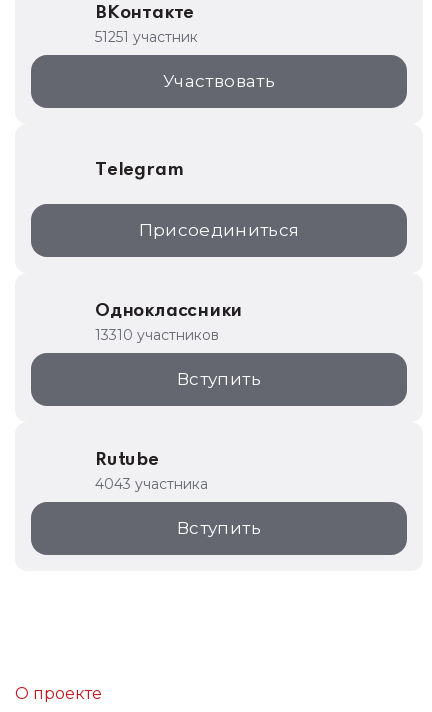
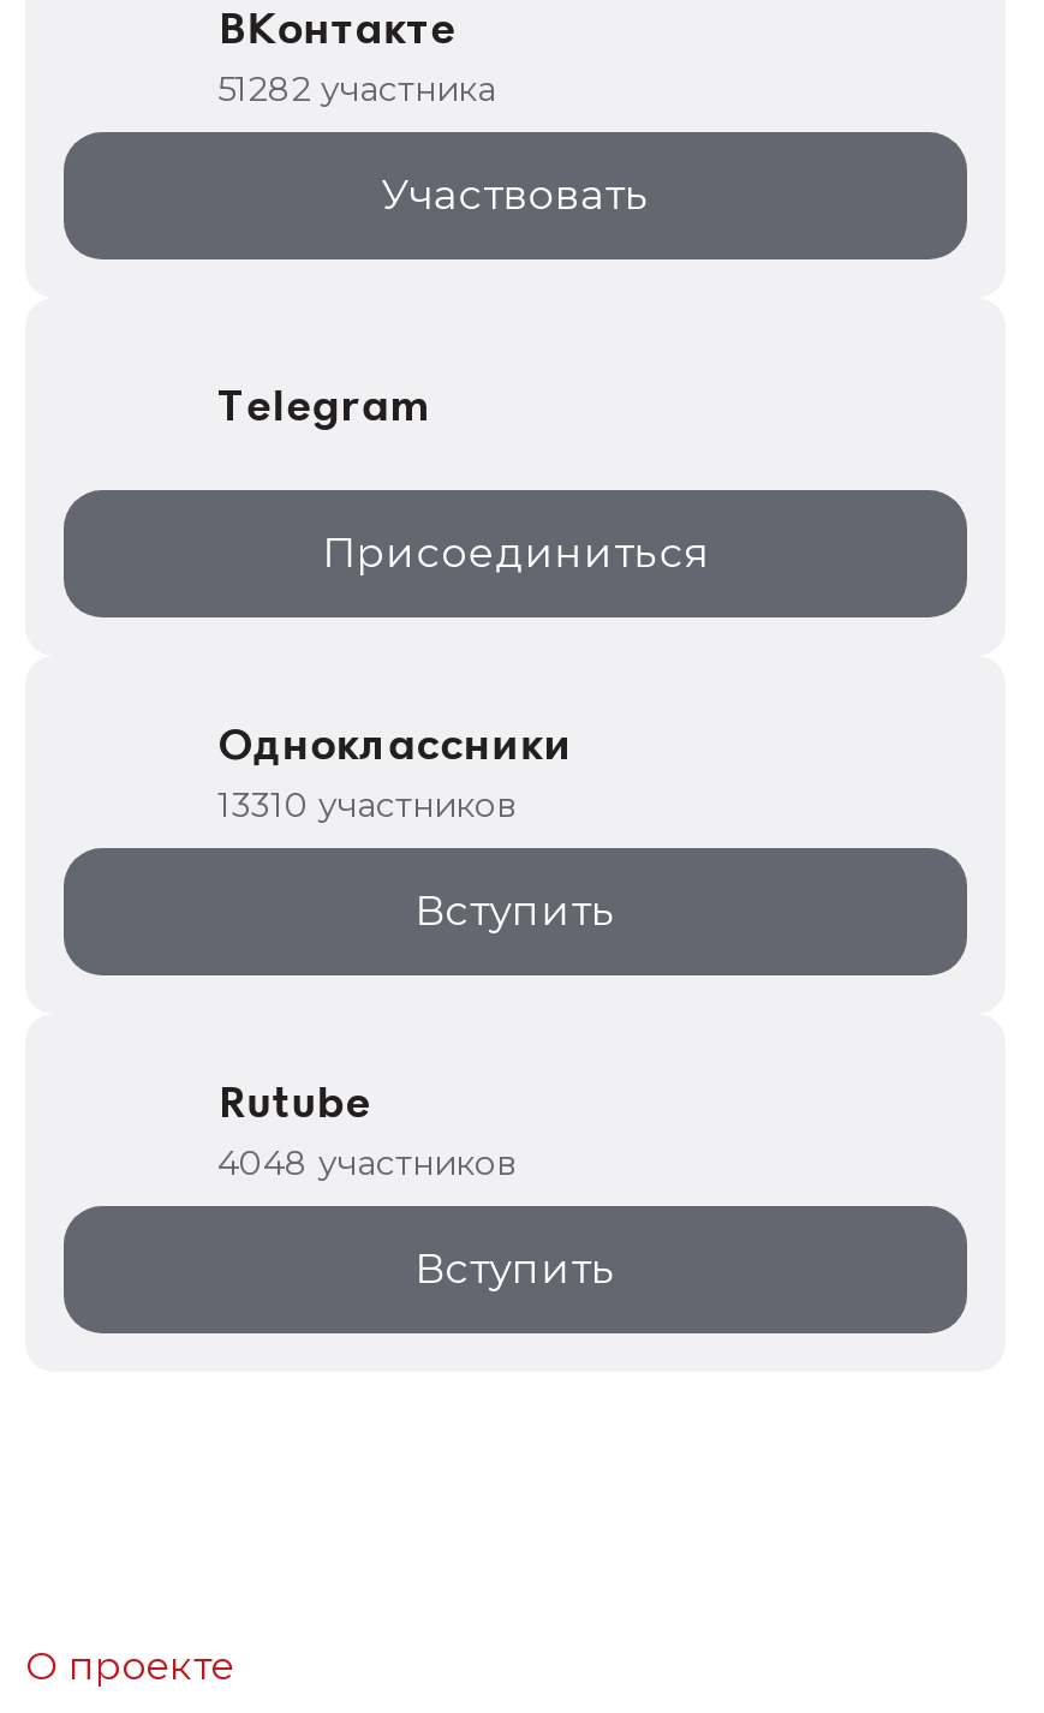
- 51251 участник
+ 51282 участника

- 4043 участника
+ 4048 участников
